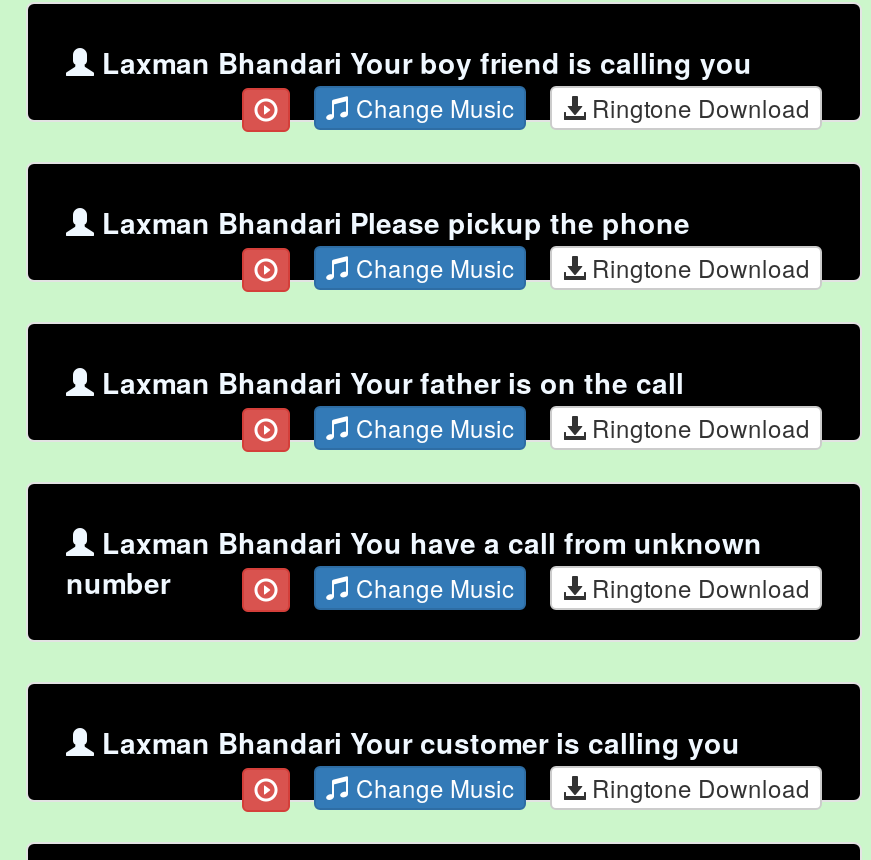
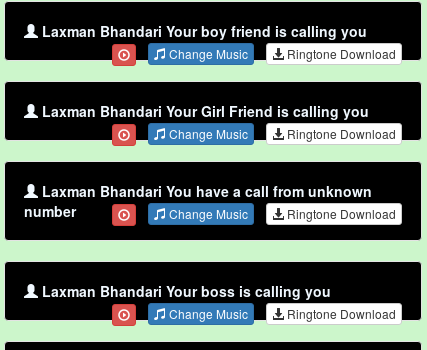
- Laxman Bhandari Please pickup the phone
- Change Music
- Ringtone Download
- Laxman Bhandari Your father is on the call
+ Laxman Bhandari Your Girl Friend is calling you

- Laxman Bhandari Your customer is calling you
+ Laxman Bhandari Your boss is calling you
